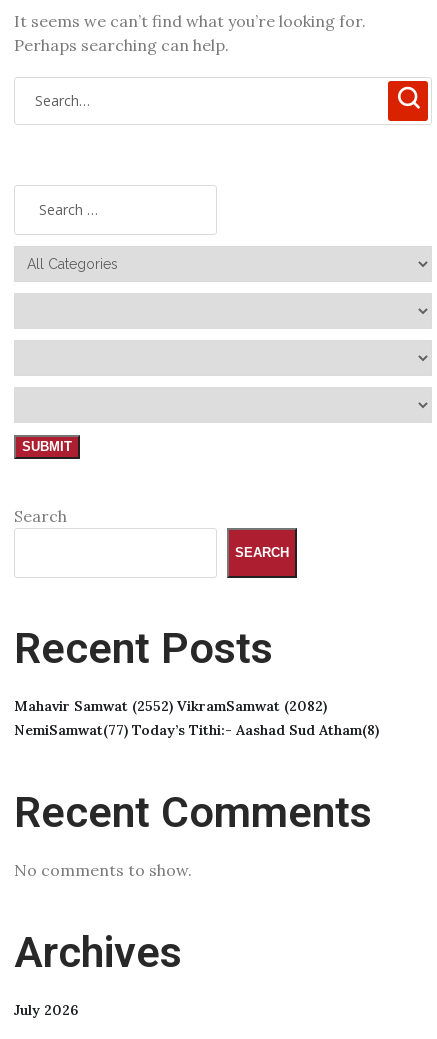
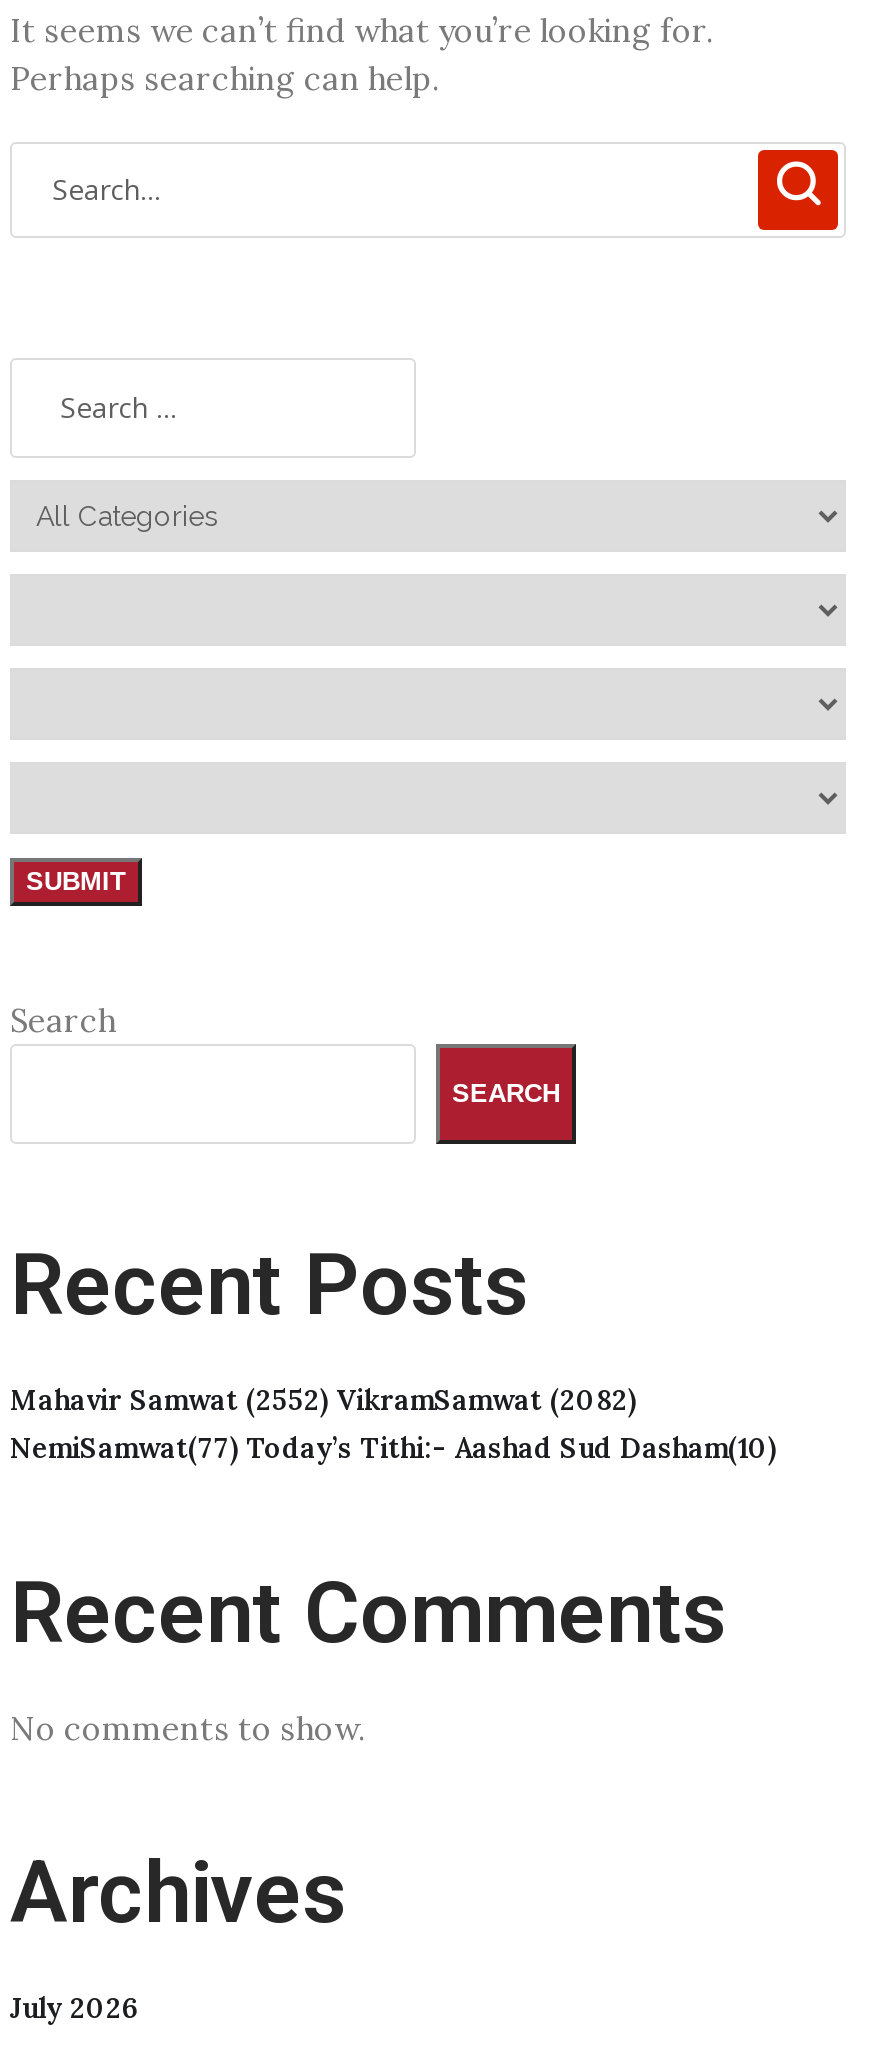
- NemiSamwat(77) Today’s Tithi:- Aashad Sud Atham(8)
+ NemiSamwat(77) Today’s Tithi:- Aashad Sud Dasham(10)
